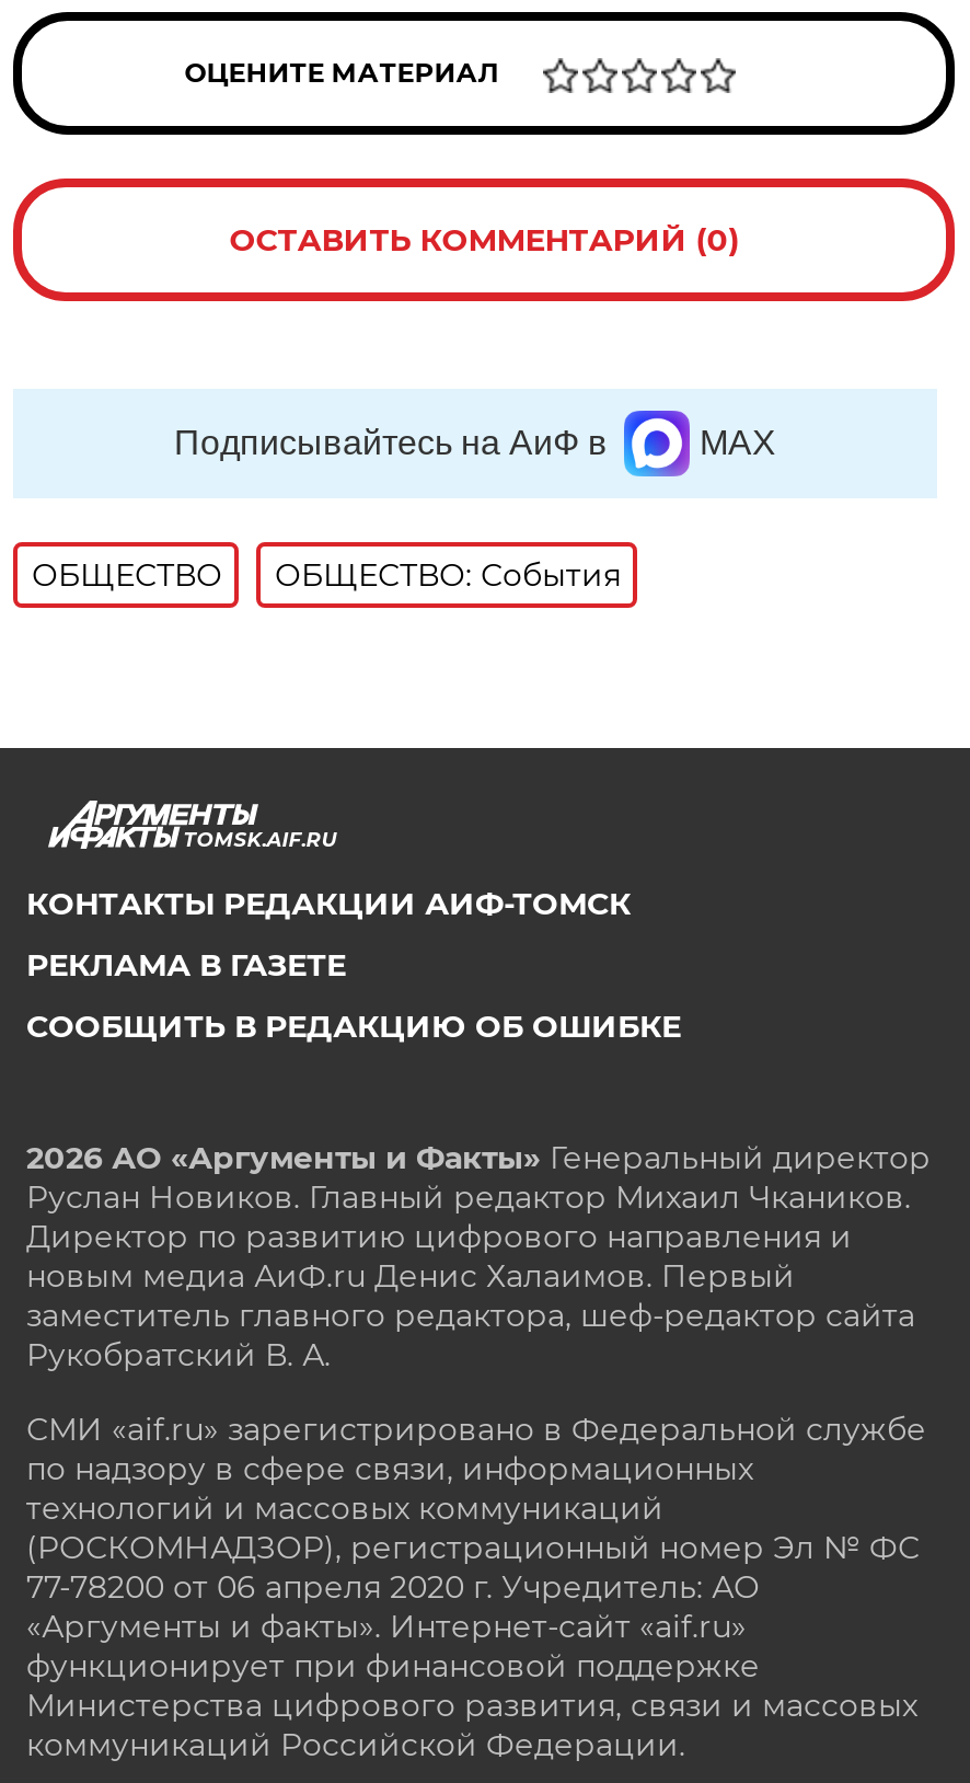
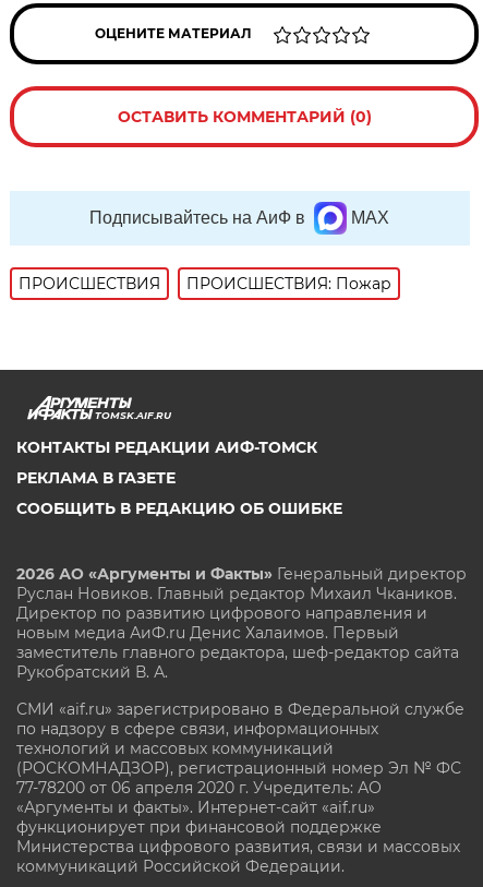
- ОБЩЕСТВО
- ОБЩЕСТВО: События
+ ПРОИСШЕСТВИЯ
+ ПРОИСШЕСТВИЯ: Пожар
